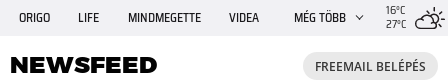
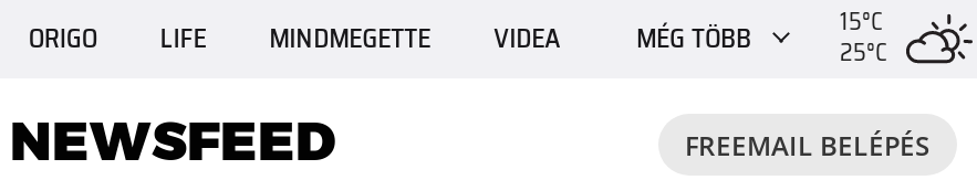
- 16°C
- 27°C
+ 15°C
+ 25°C
